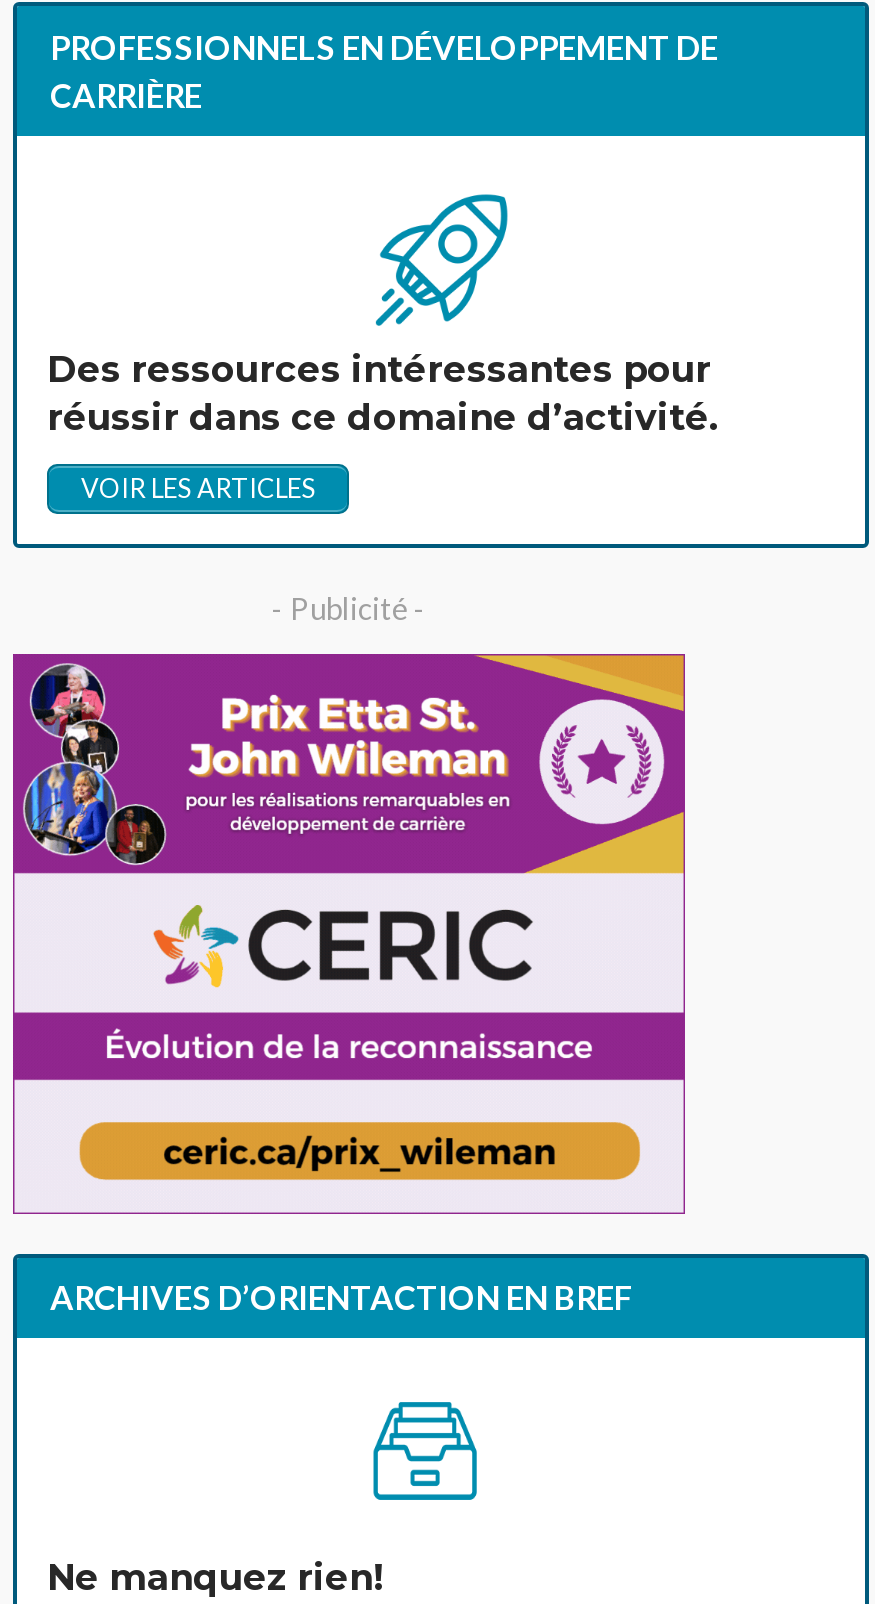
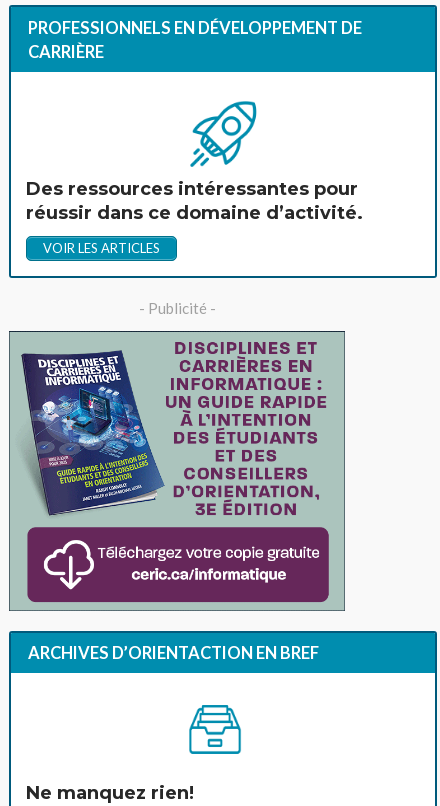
- [image]
+ [image]
